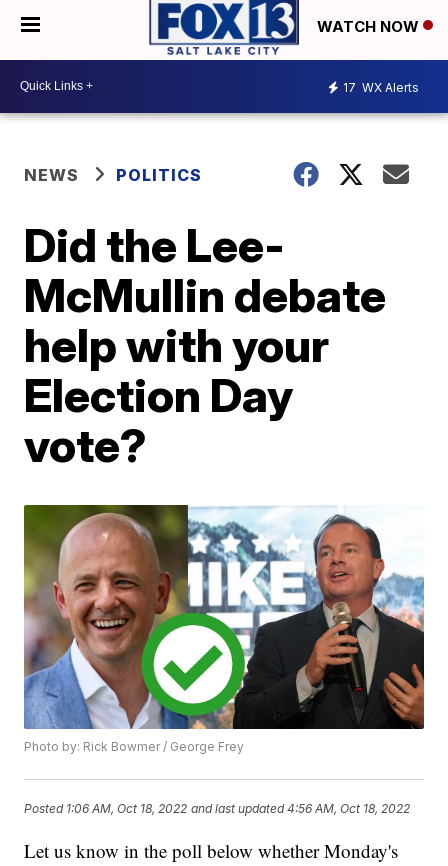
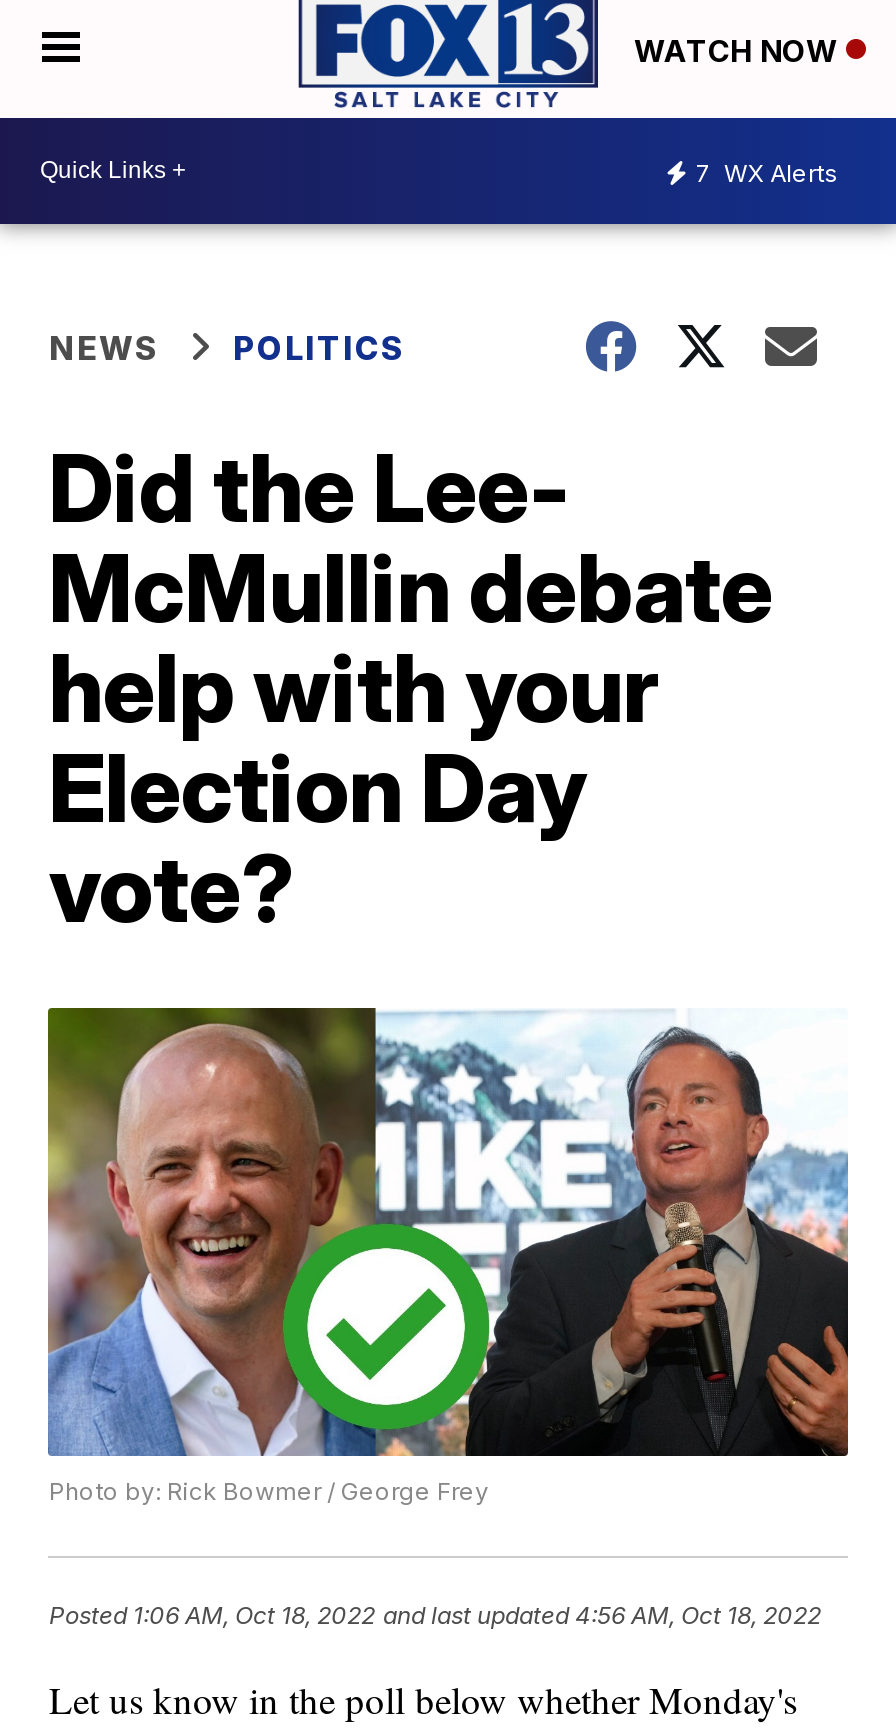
- 17 WX Alerts
+ 7 WX Alerts
